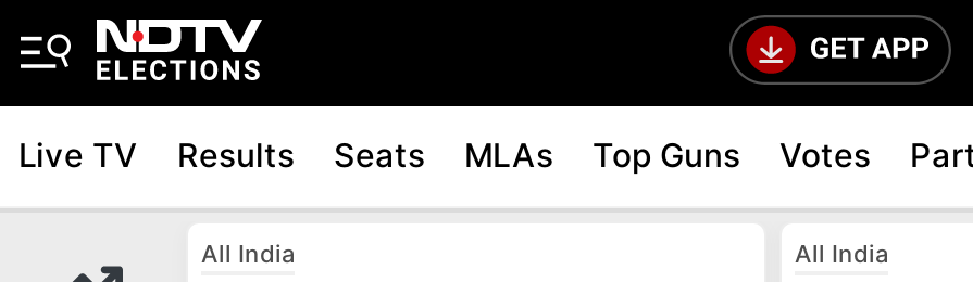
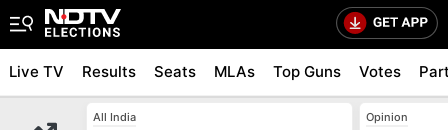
- All India
+ Opinion
